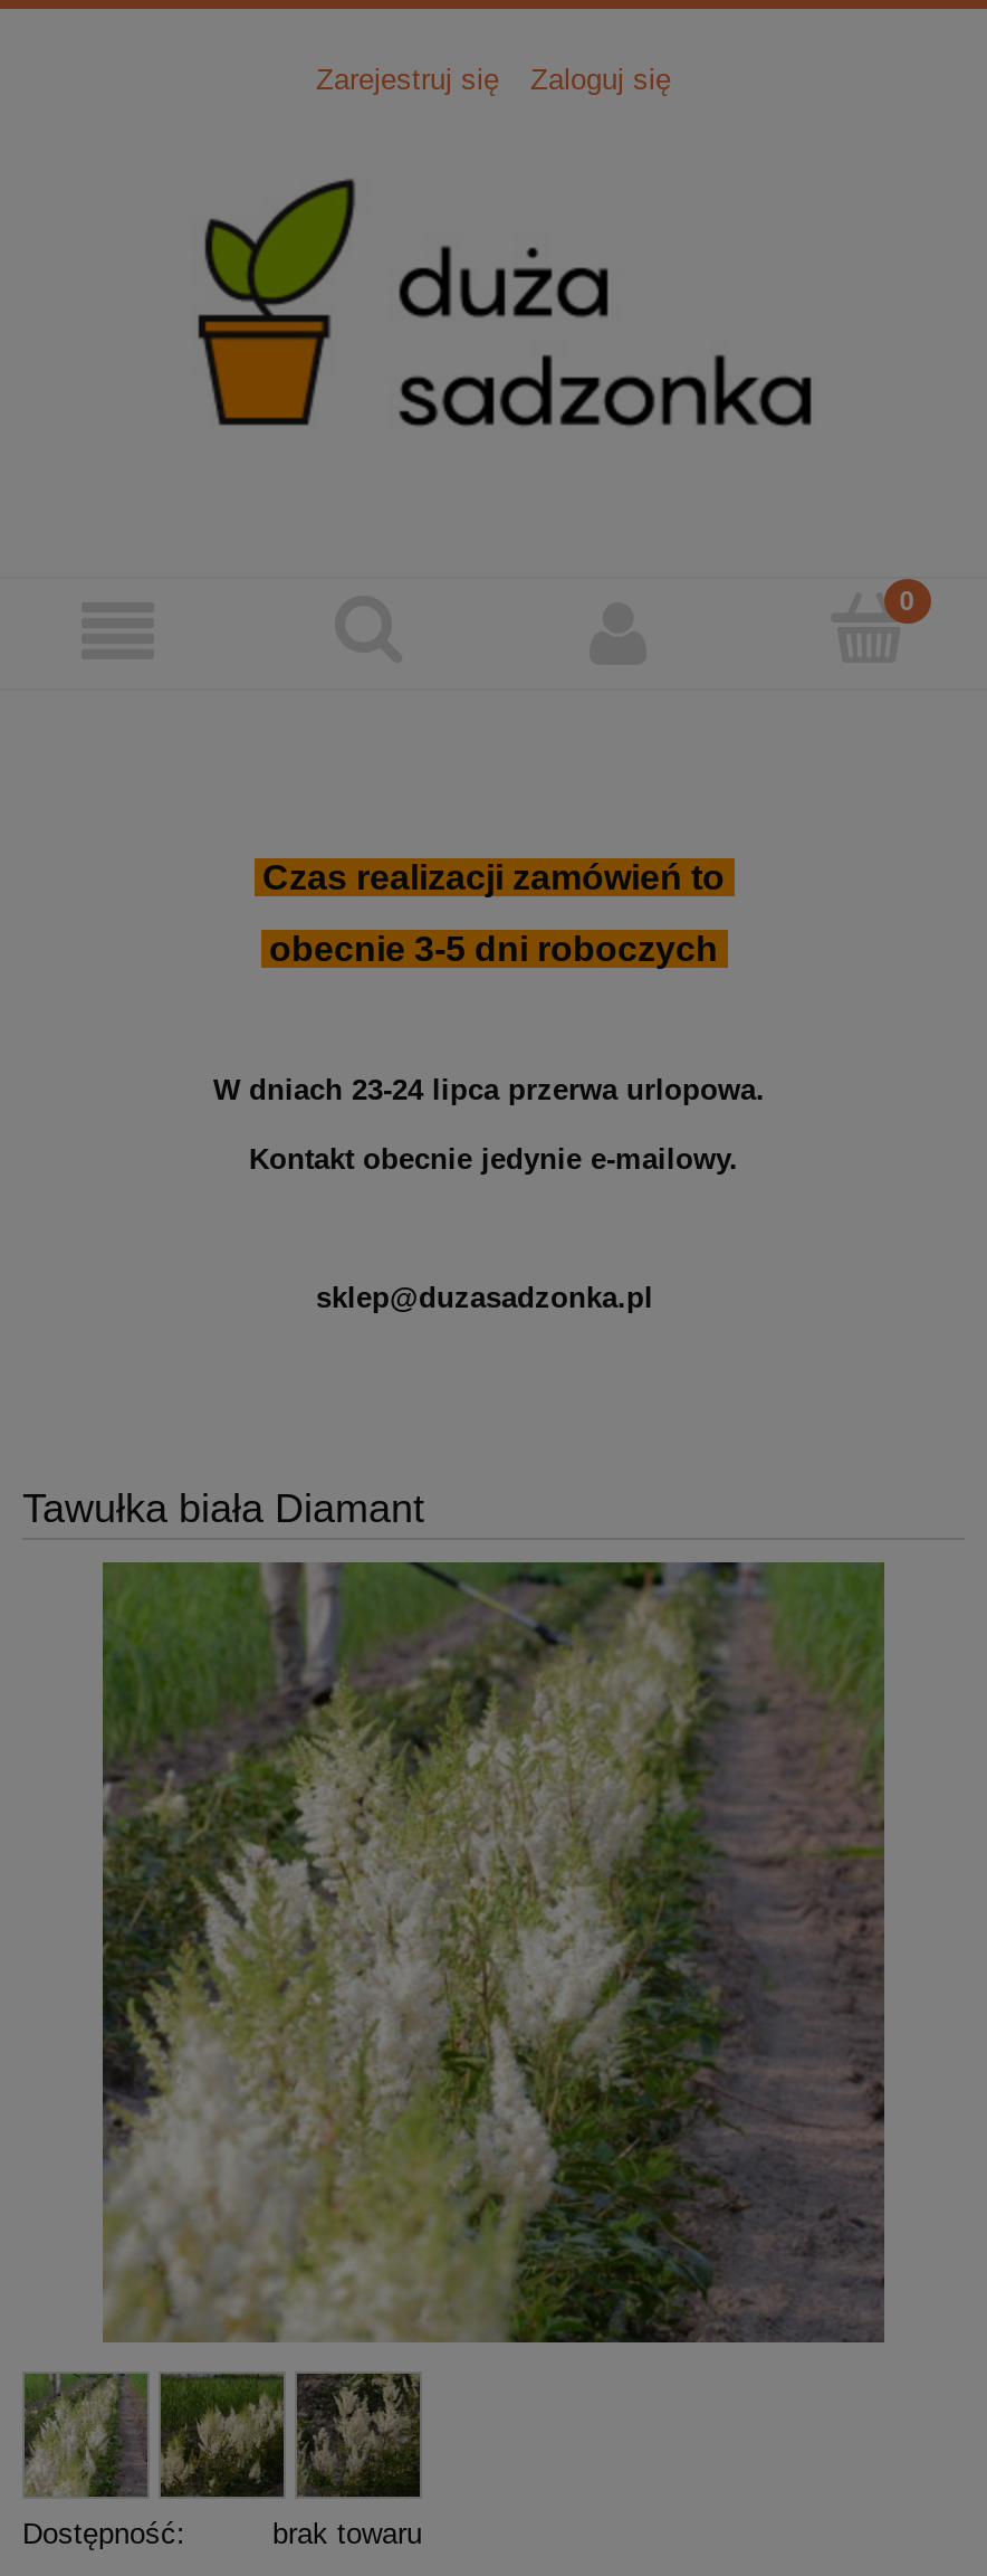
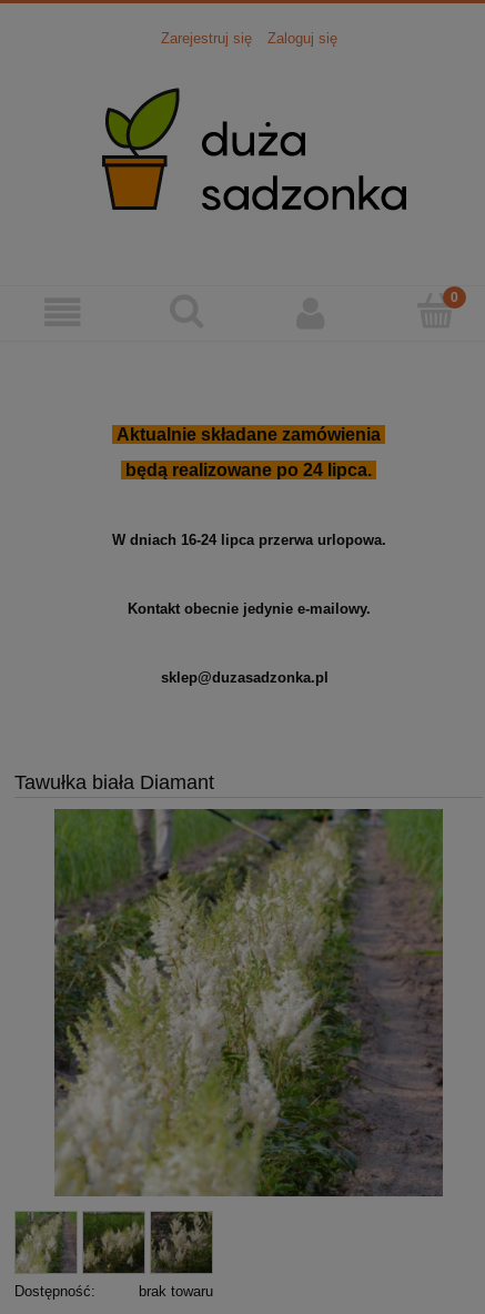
- Czas realizacji zamówień to
+ Aktualnie składane zamówienia

- obecnie 3-5 dni roboczych
+ będą realizowane po 24 lipca.

- W dniach 23-24 lipca przerwa urlopowa.
+ W dniach 16-24 lipca przerwa urlopowa.
